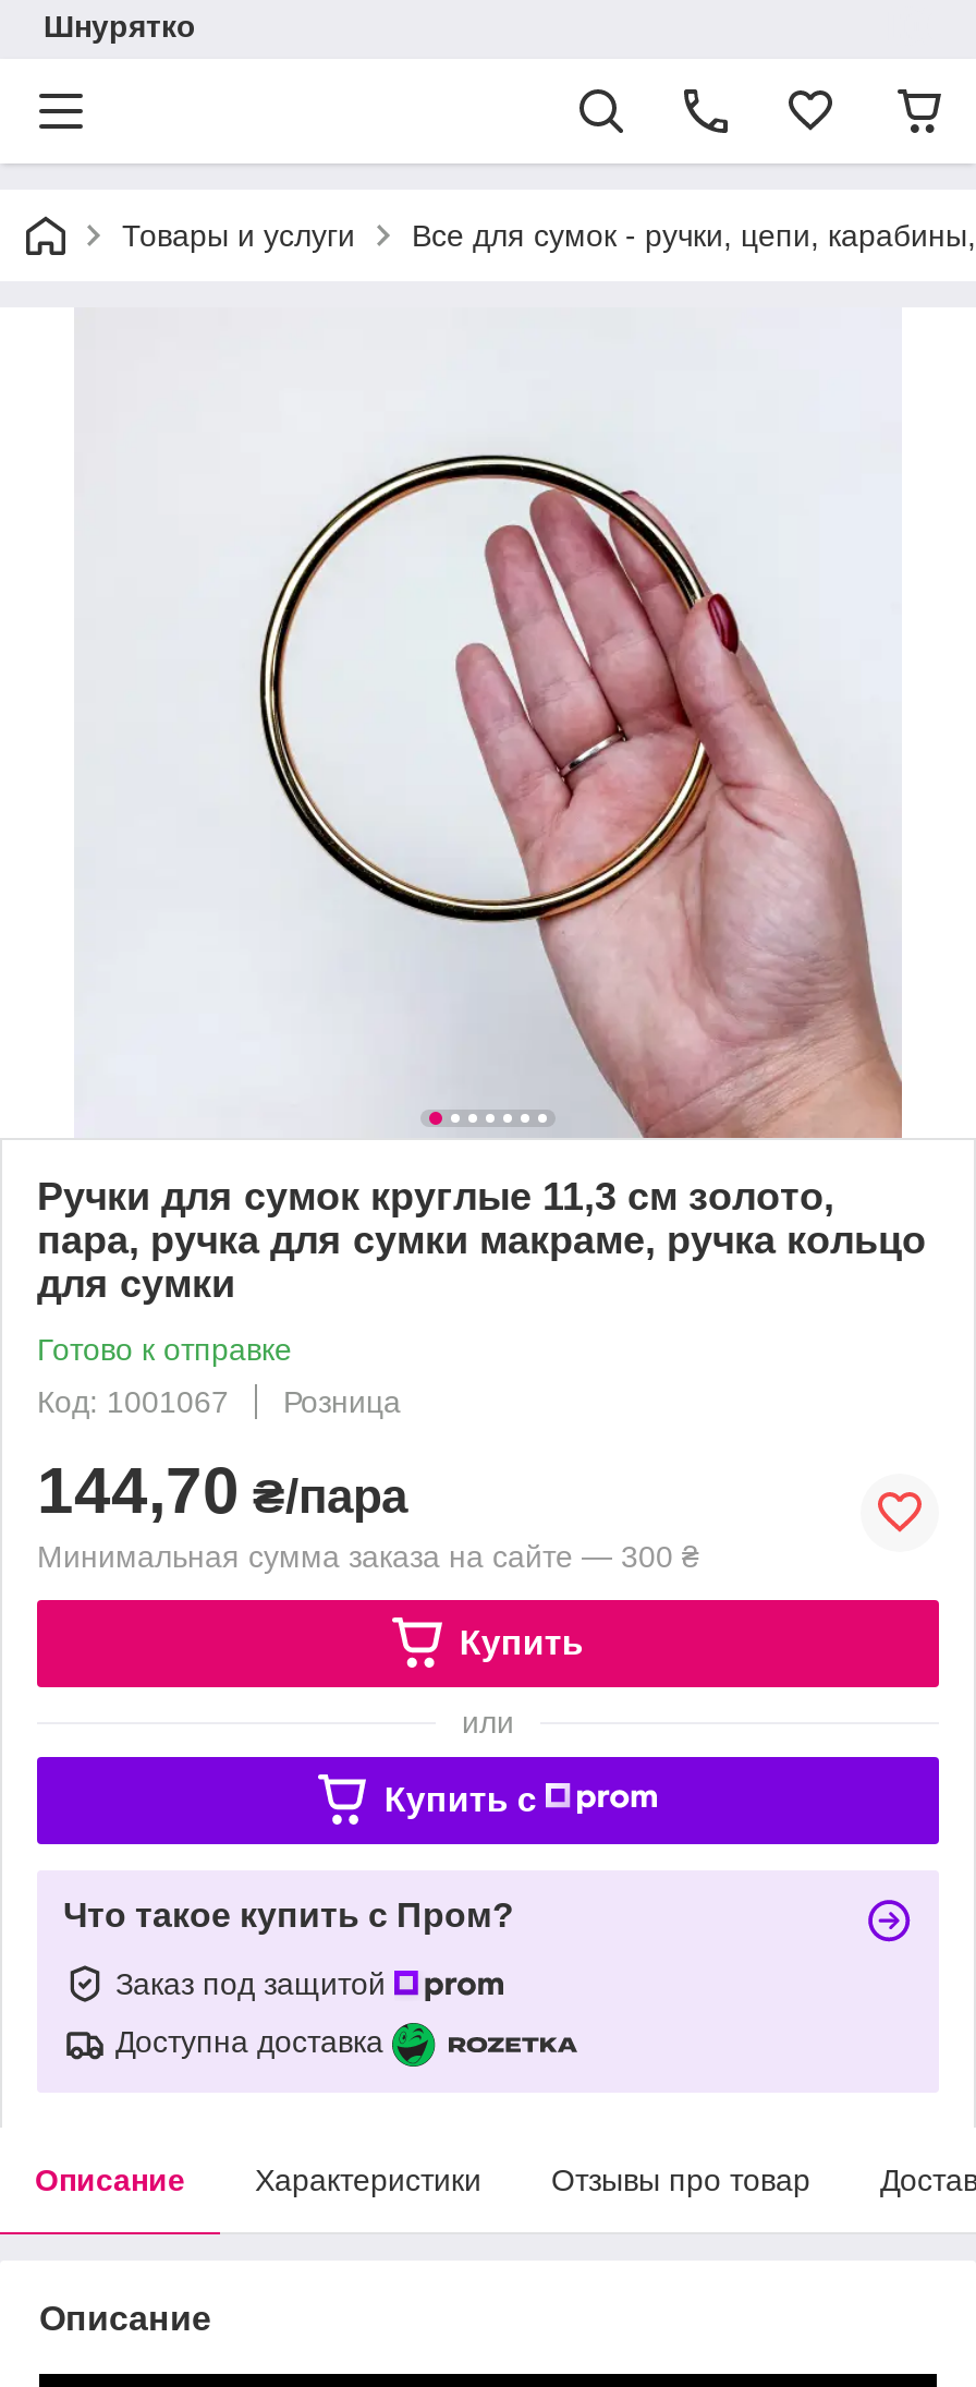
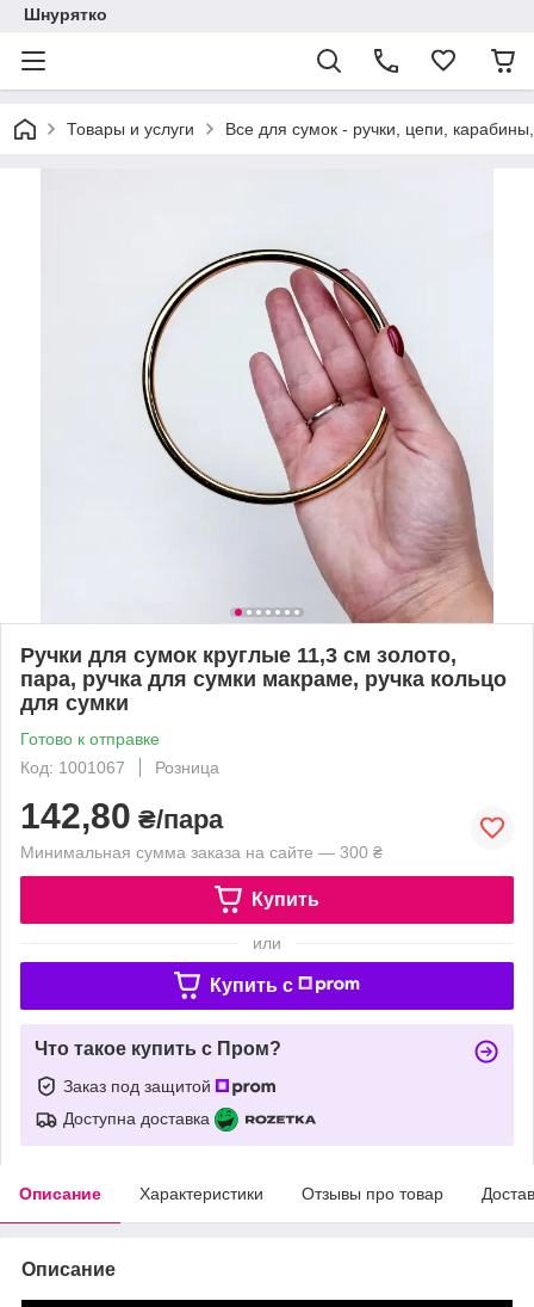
- 144,70 ₴/пара
+ 142,80 ₴/пара
